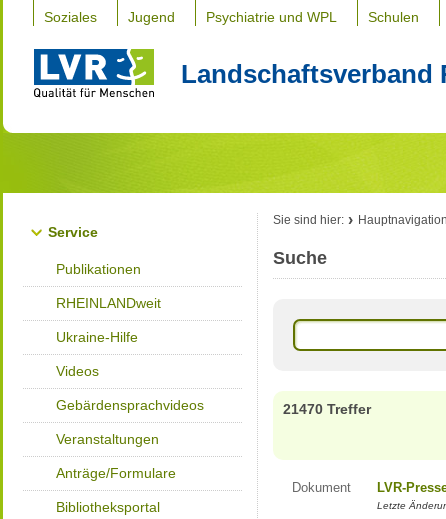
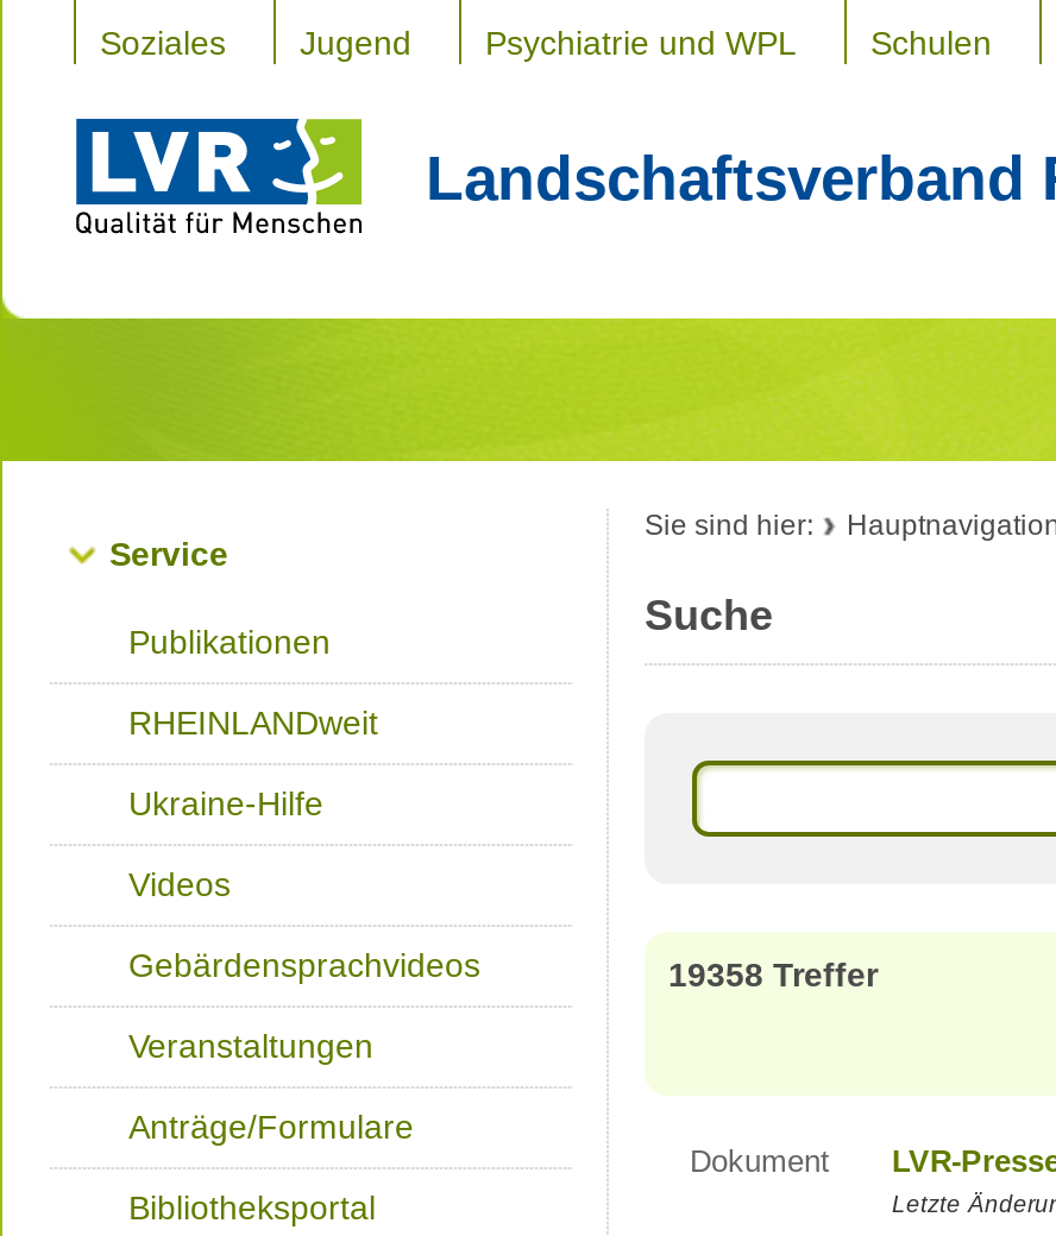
- 21470 Treffer
+ 19358 Treffer
